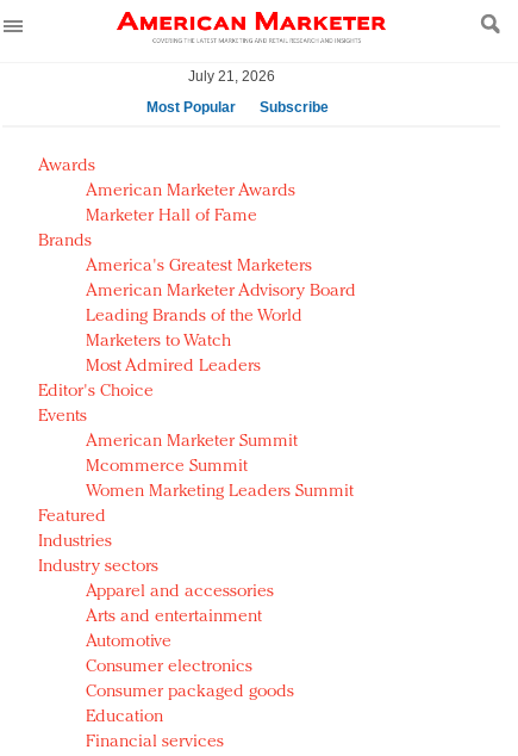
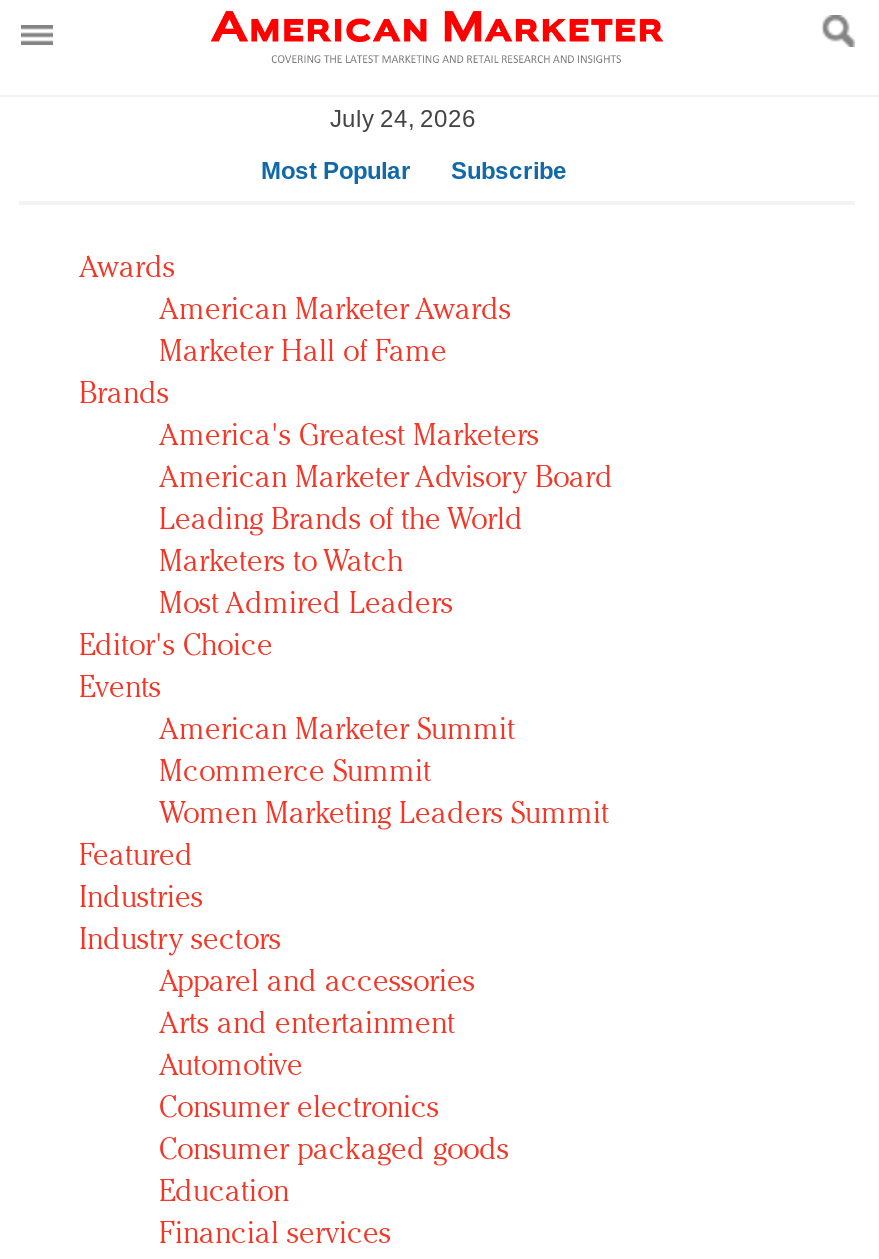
- July 21, 2026
+ July 24, 2026
